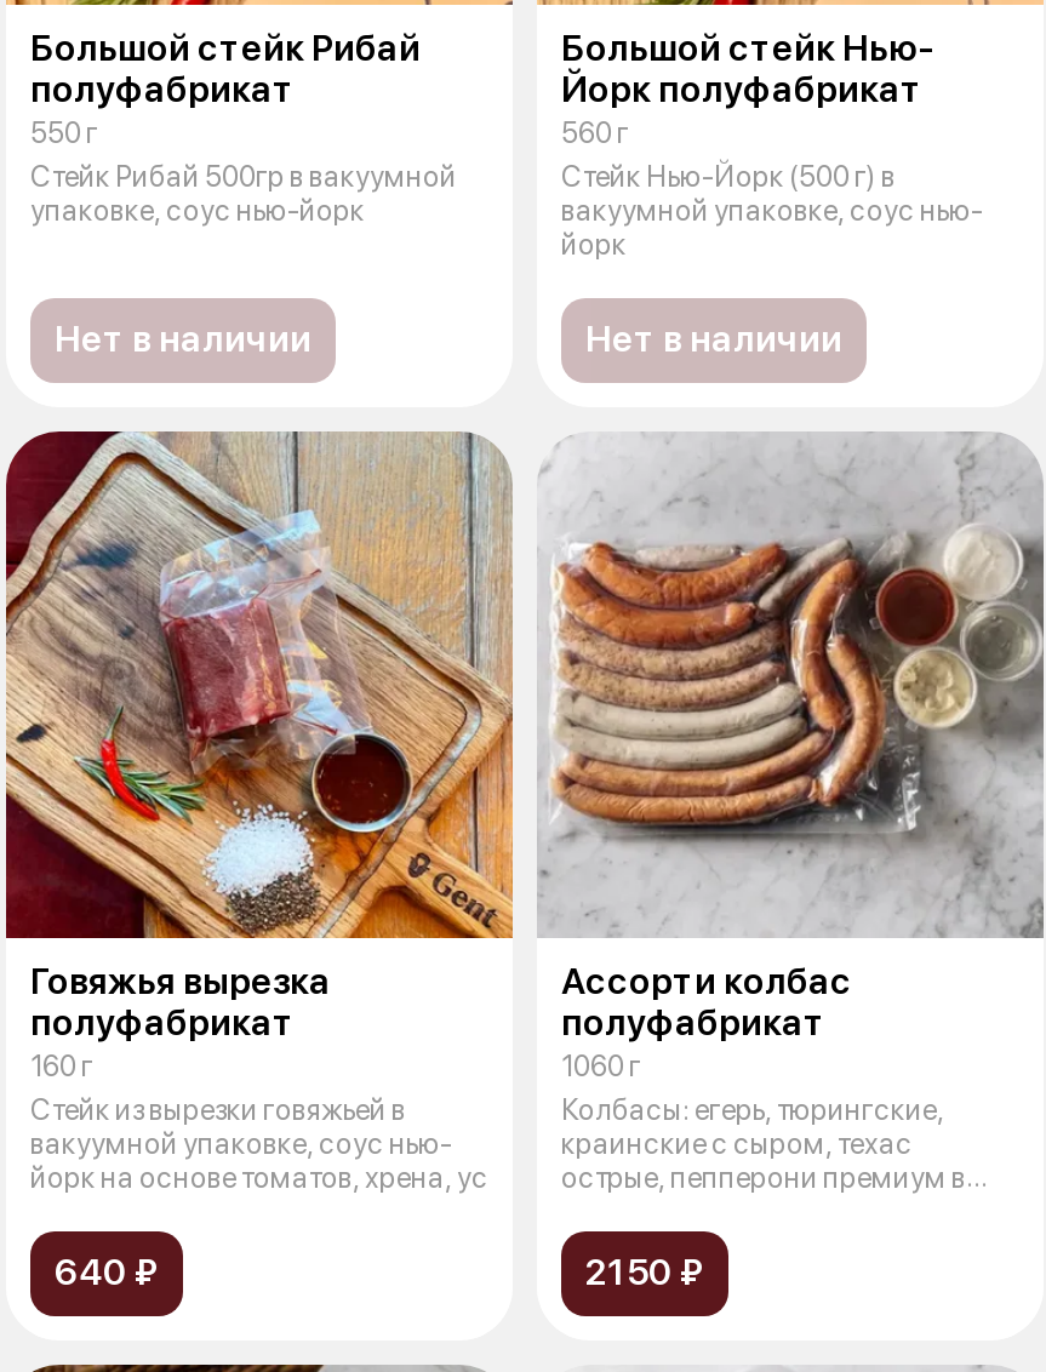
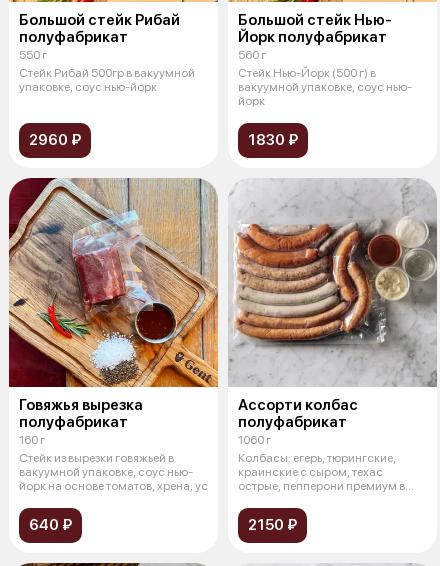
- Нет в наличии
+ 2960 ₽

- Нет в наличии
+ 1830 ₽
